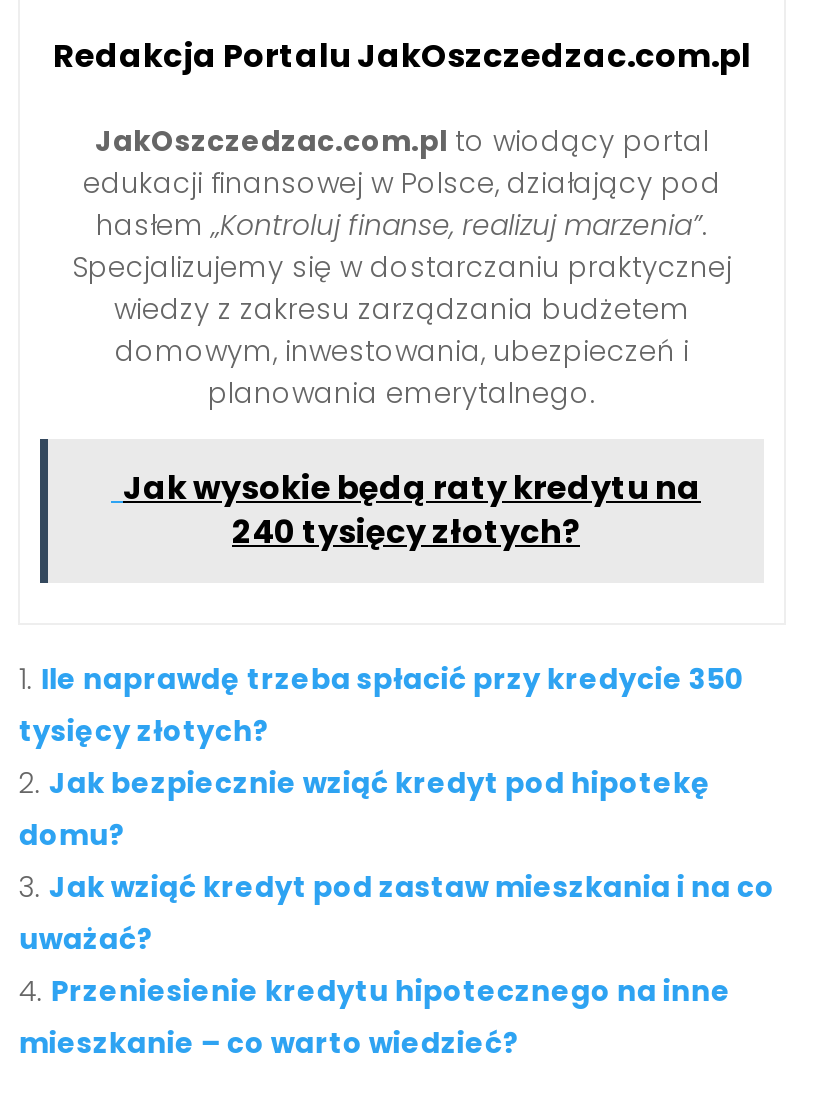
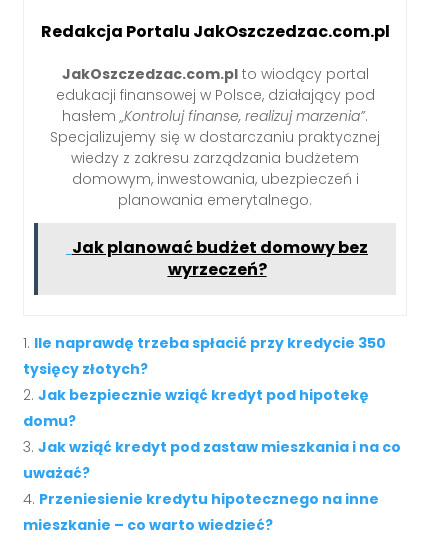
- Jak wysokie będą raty kredytu na
- 240 tysięcy złotych?
+ Jak planować budżet domowy bez
+ wyrzeczeń?
